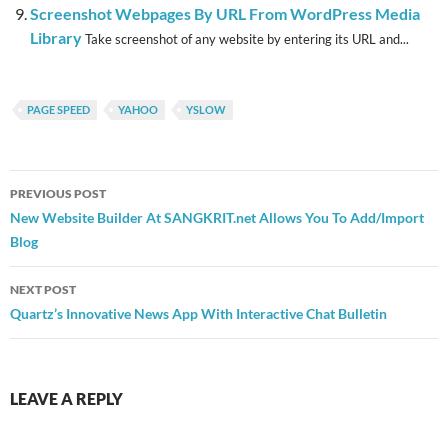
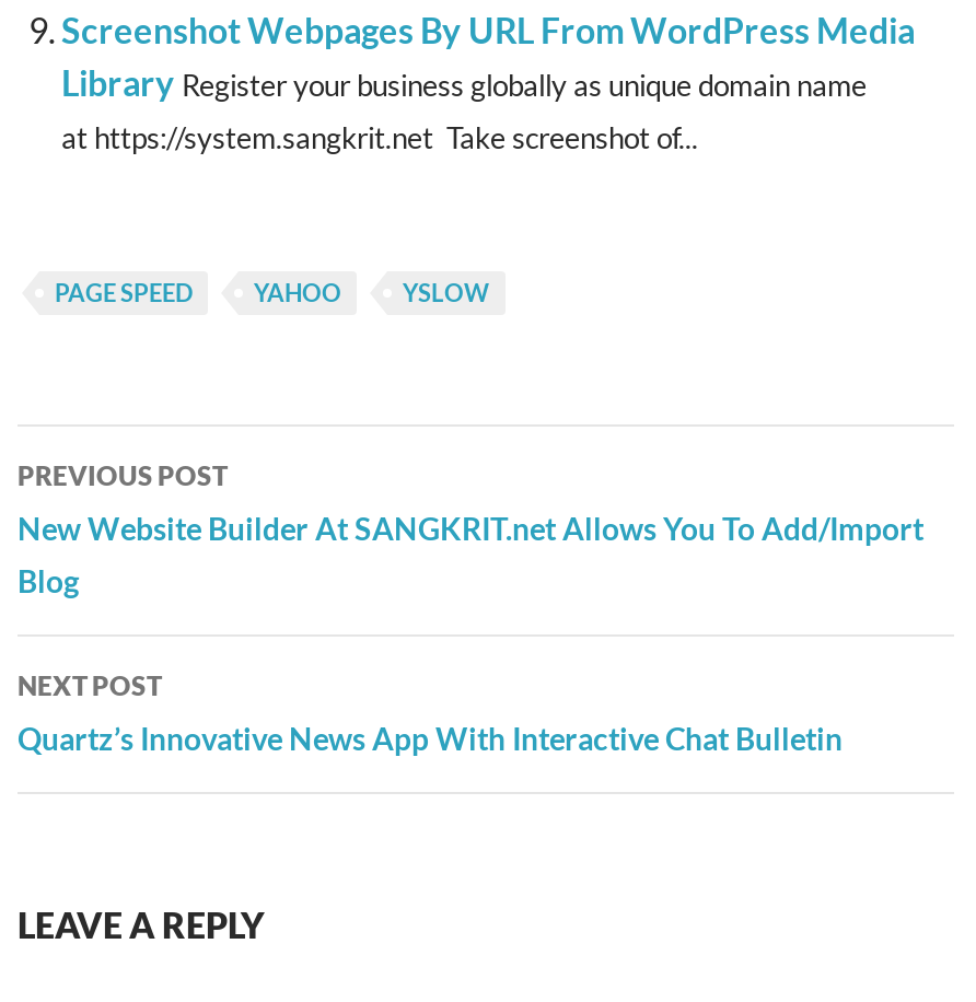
- Library Take screenshot of any website by entering its URL and...
+ Library Register your business globally as unique domain name
+ at https://system.sangkrit.net Take screenshot of...
